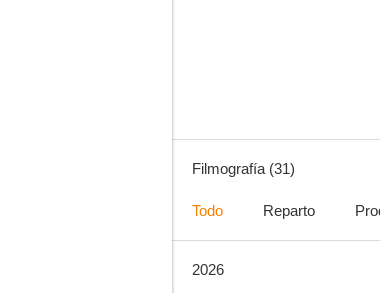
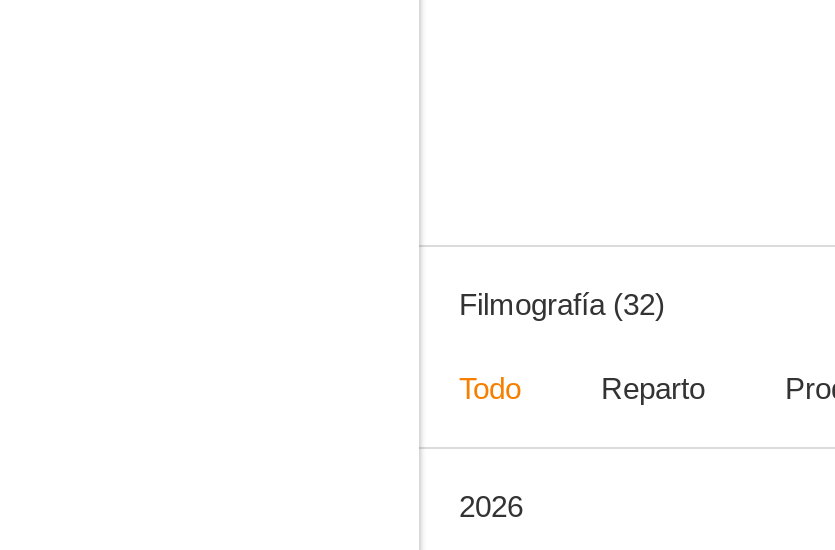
- Filmografía (31)
+ Filmografía (32)
